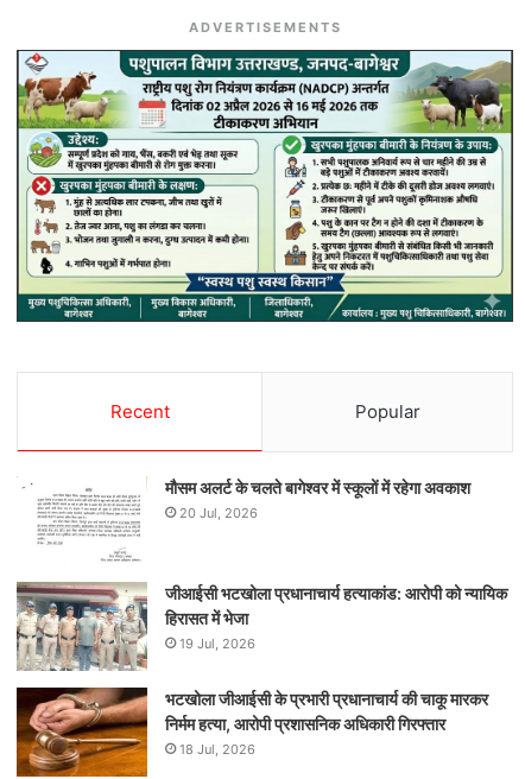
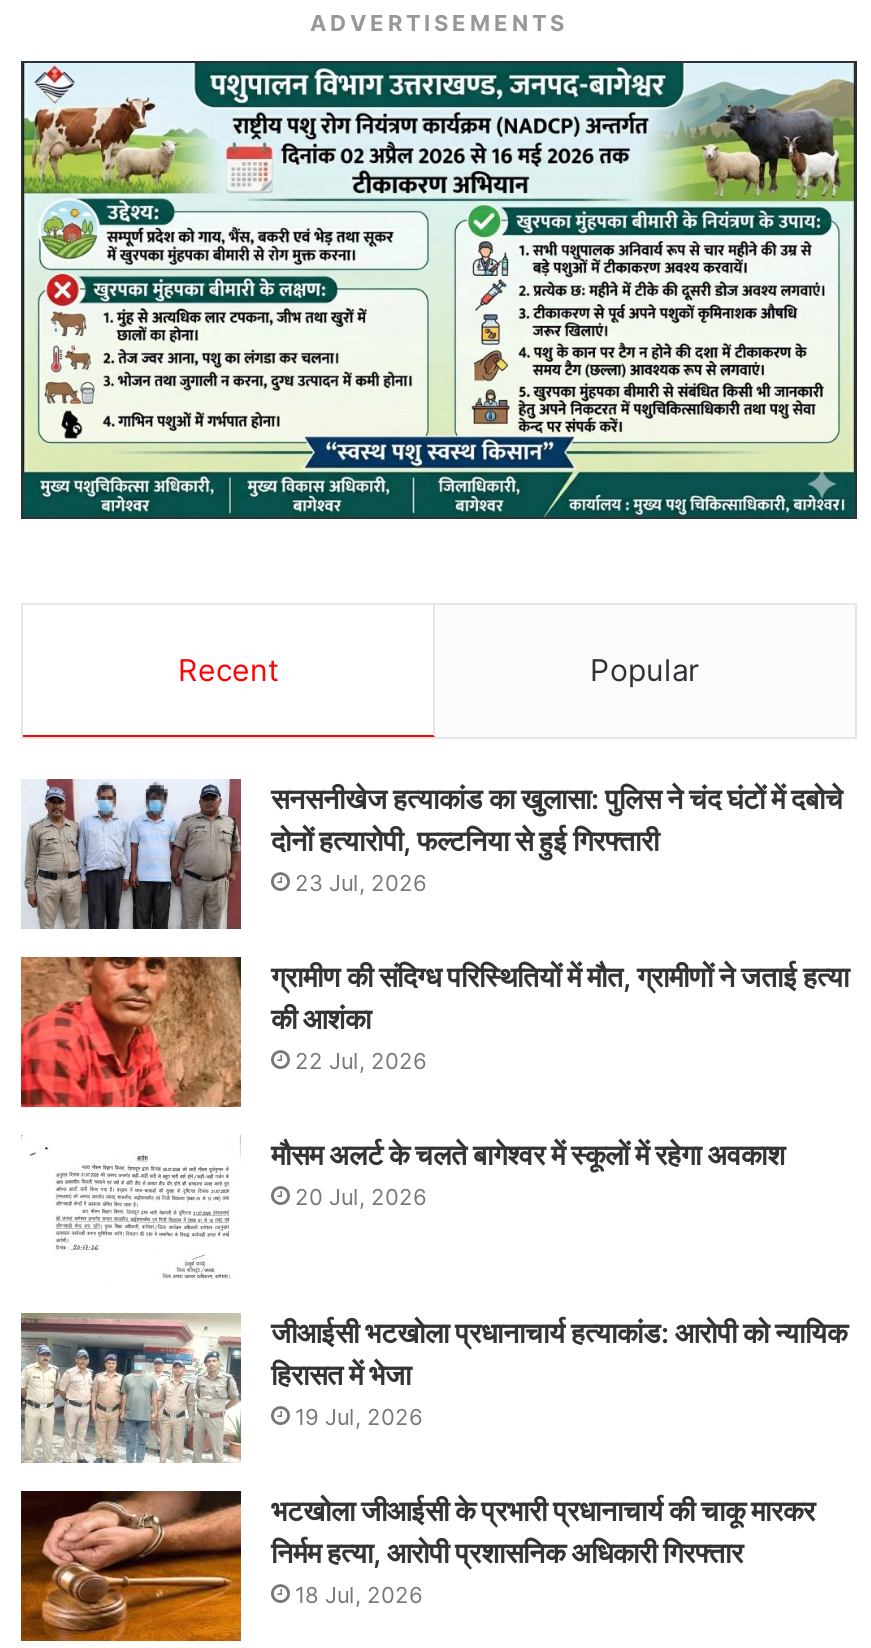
+ [image]

+ [image]
+ सनसनीखेज हत्याकांड का खुलासा: पुलिस ने चंद घंटों में दबोचे
+ दोनों हत्यारोपी, फल्टनिया से हुई गिरफ्तारी
+ 23 Jul, 2026
+ ग्रामीण की संदिग्ध परिस्थितियों में मौत, ग्रामीणों ने जताई हत्या
+ की आशंका
+ 22 Jul, 2026
